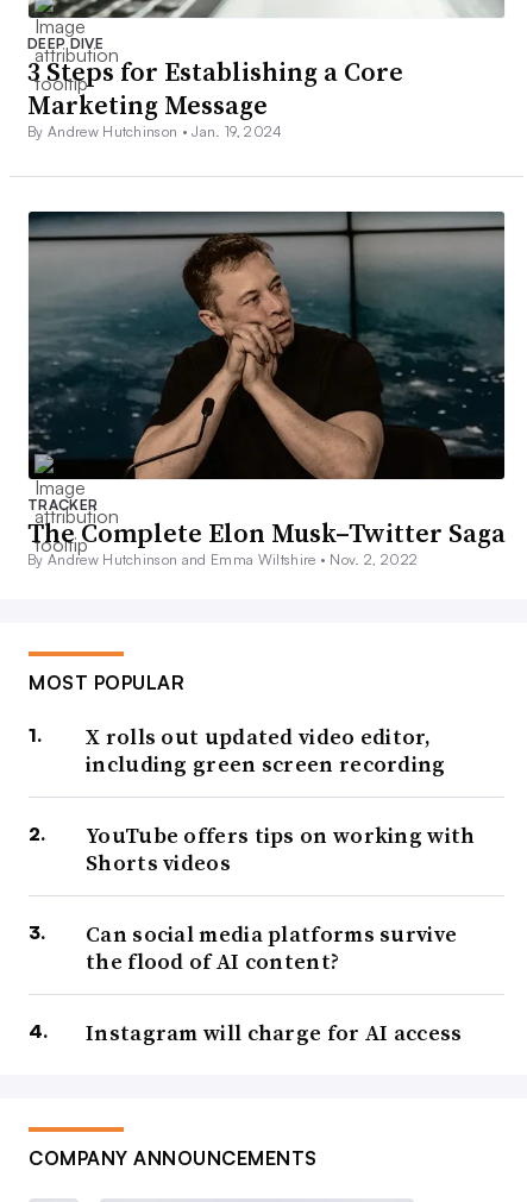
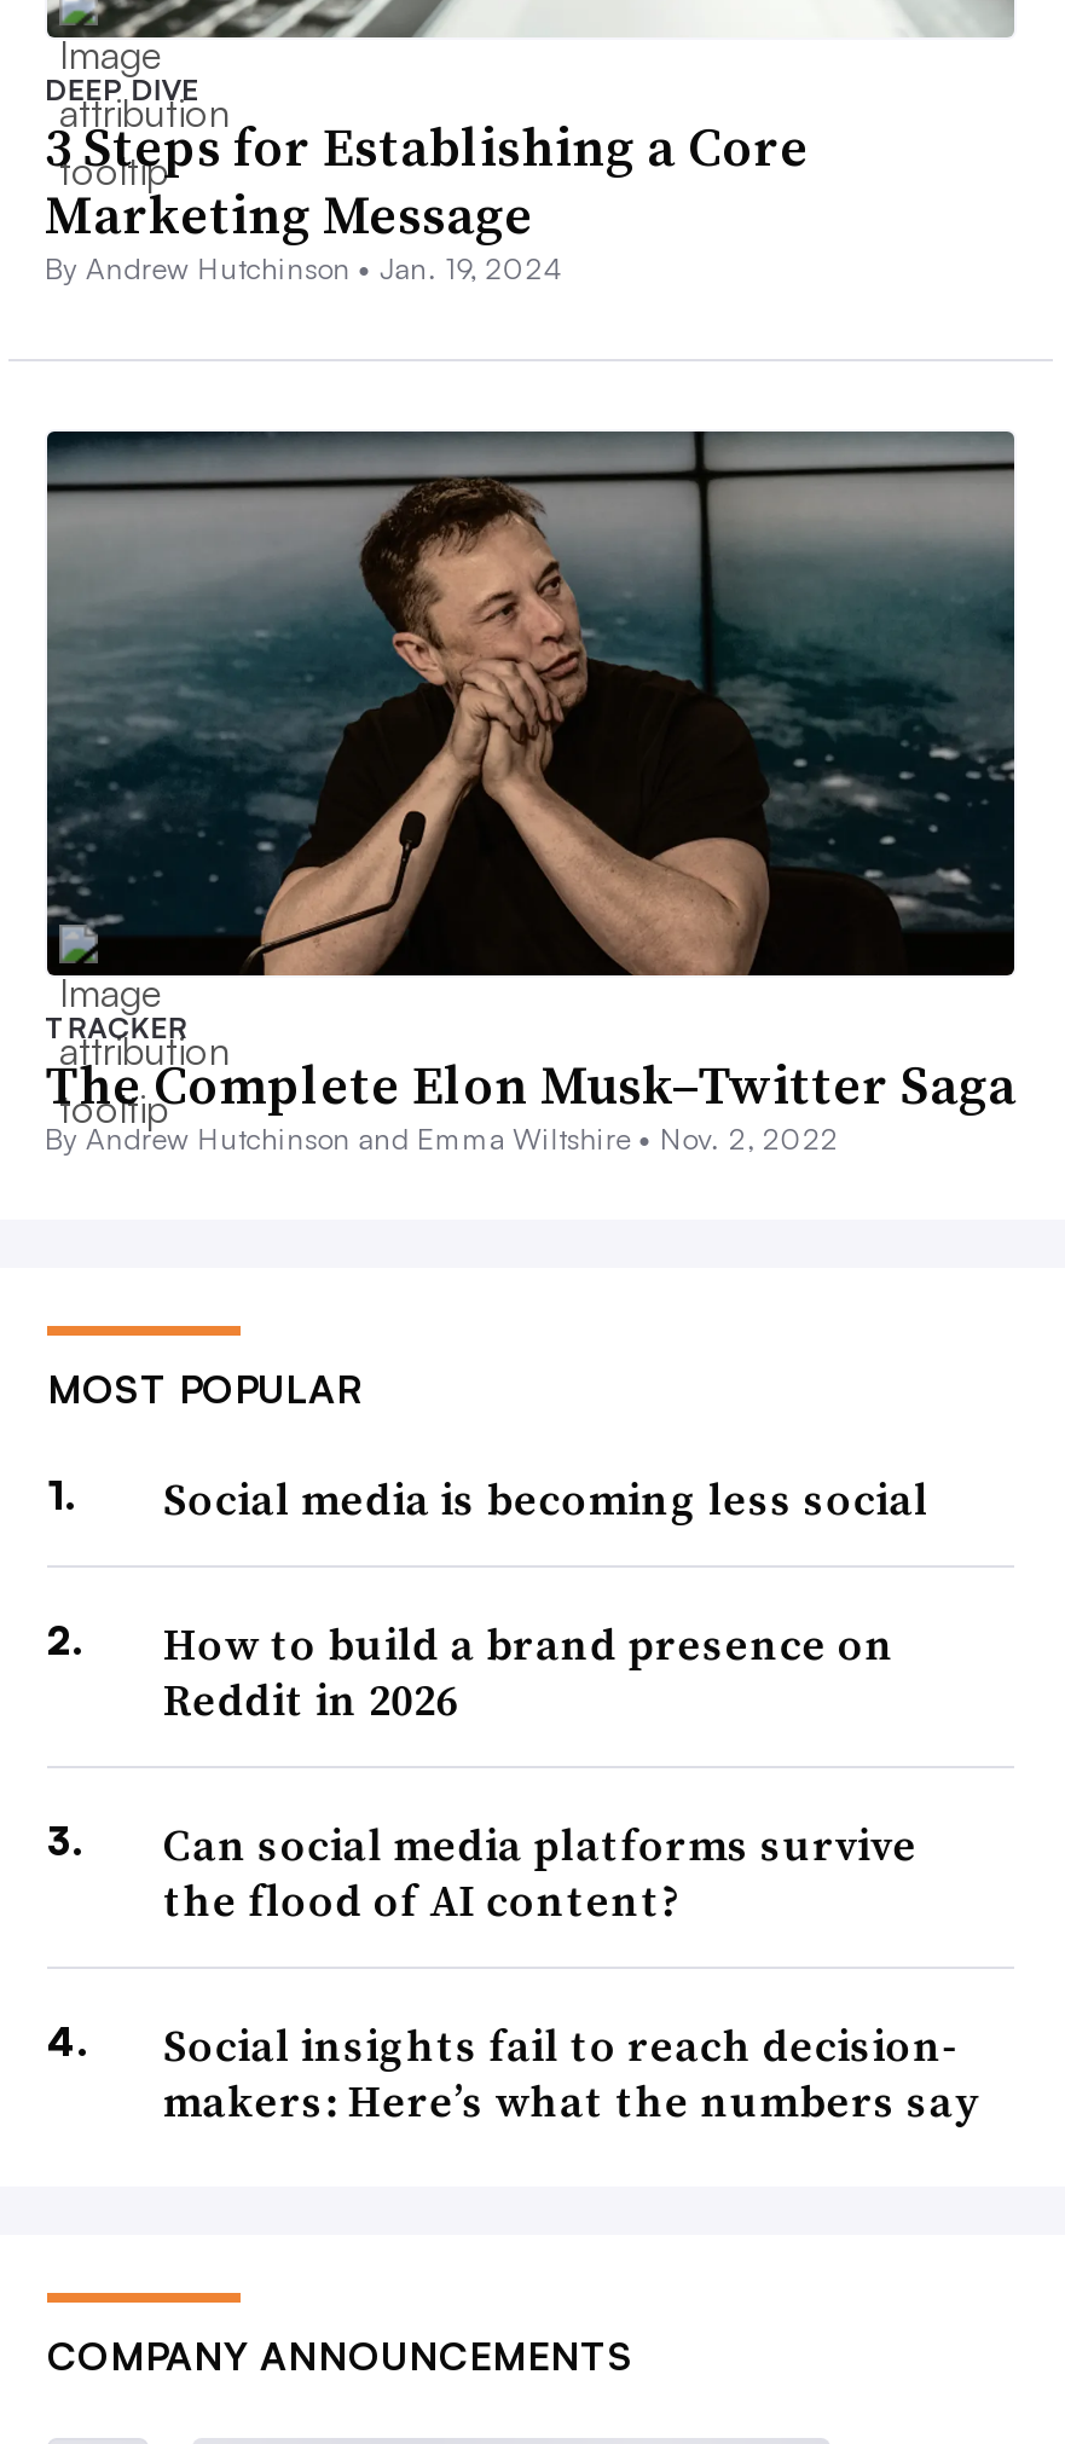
- X rolls out updated video editor,
- including green screen recording
+ Social media is becoming less social

- YouTube offers tips on working with
- Shorts videos
+ How to build a brand presence on
+ Reddit in 2026

moved up: Can social media platforms survive | the flood of AI content?

- Instagram will charge for AI access
+ Social insights fail to reach decision-
+ makers: Here’s what the numbers say
